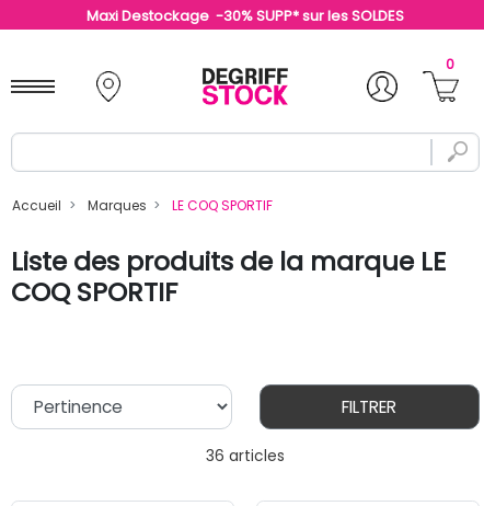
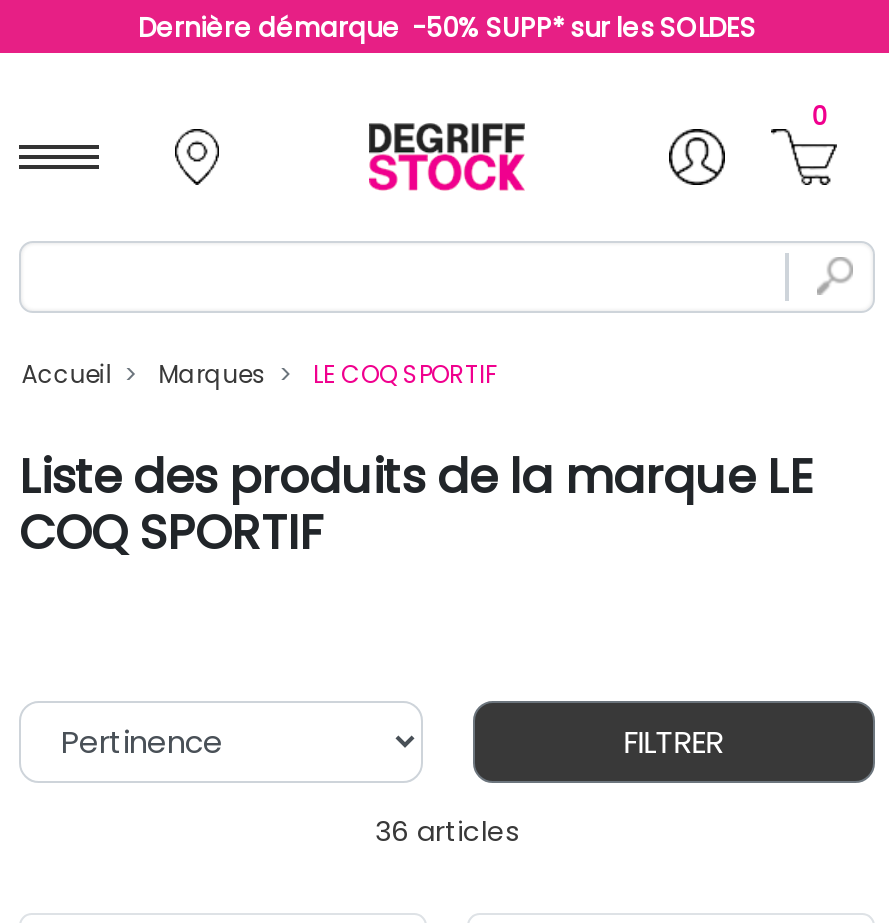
- Maxi Destockage -30% SUPP* sur les SOLDES
+ Dernière démarque -50% SUPP* sur les SOLDES
